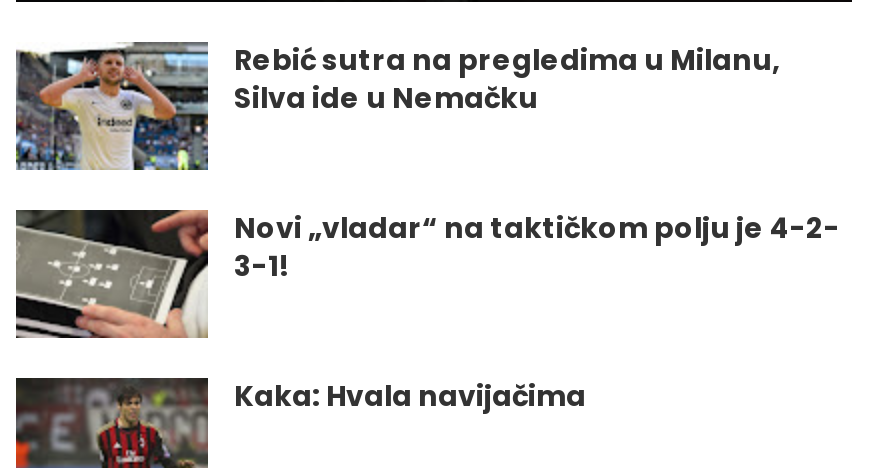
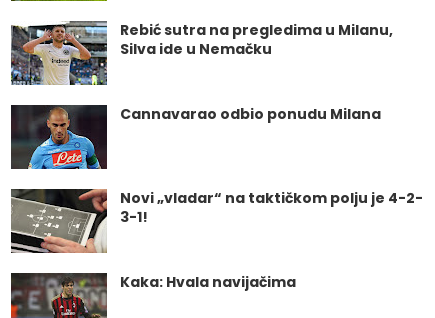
+ [image]
+ Cannavarao odbio ponudu Milana
